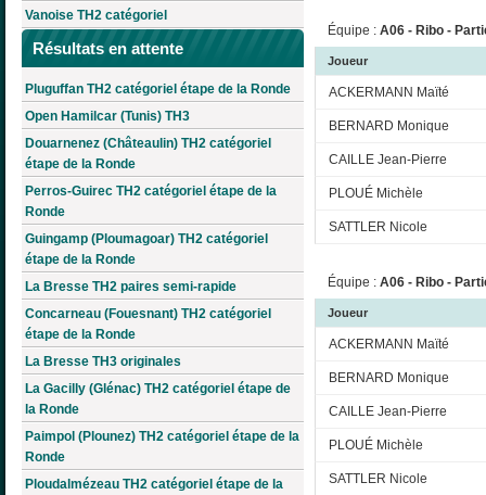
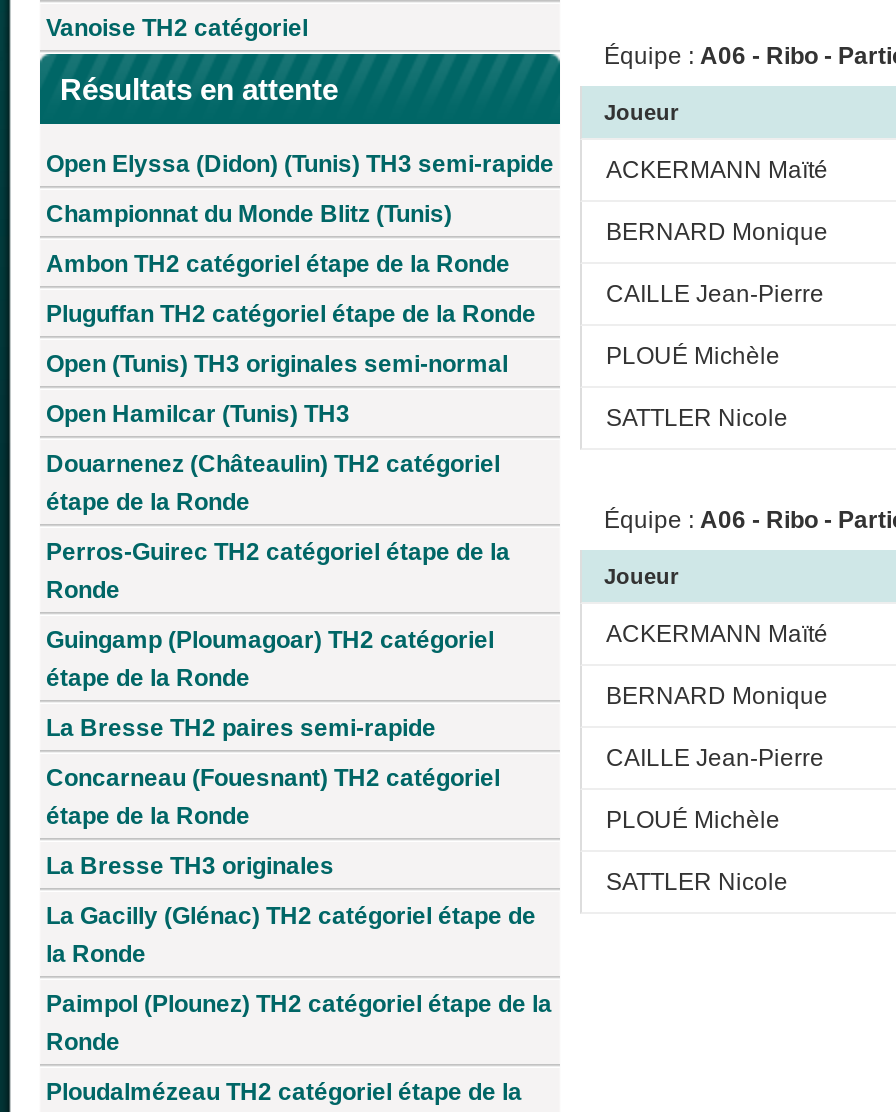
+ Open Elyssa (Didon) (Tunis) TH3 semi-rapide
+ Championnat du Monde Blitz (Tunis)
+ Ambon TH2 catégoriel étape de la Ronde

+ Open (Tunis) TH3 originales semi-normal
